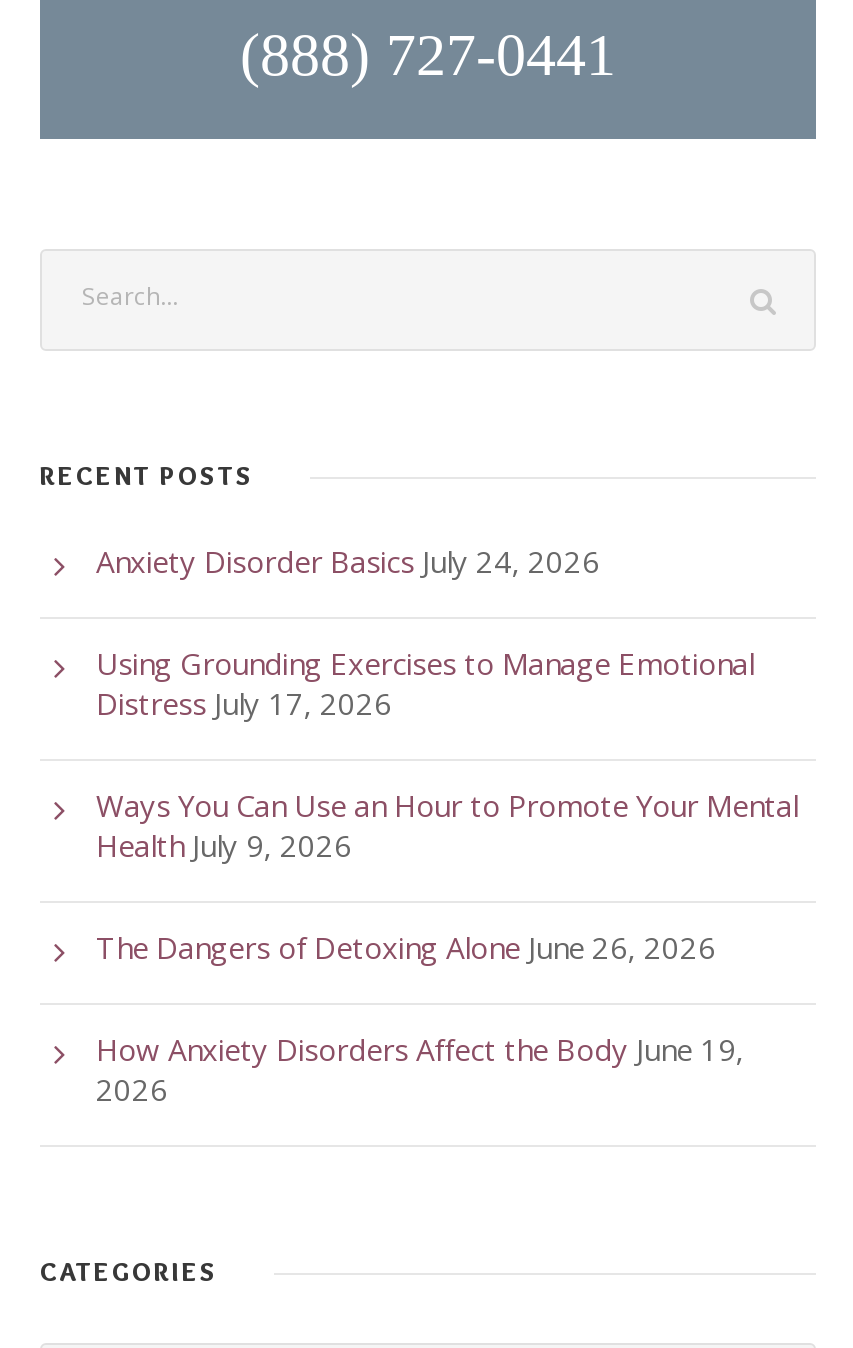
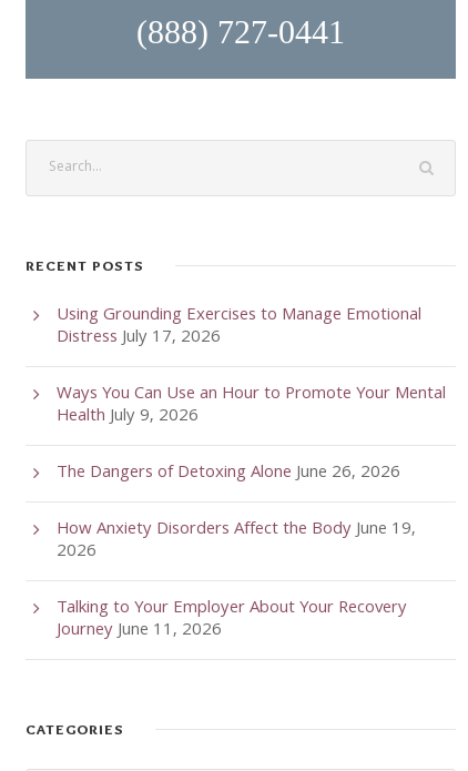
- Anxiety Disorder Basics July 24, 2026

moved up: Using Grounding Exercises to Manage Emotional | Distress July 17, 2026 | Ways You Can Use an Hour to Promote Your Mental | Health July 9, 2026 | The Dangers of Detoxing Alone June 26, 2026 | How Anxiety Disorders Affect the Body June 19, | 2026

+ Talking to Your Employer About Your Recovery
+ Journey June 11, 2026
